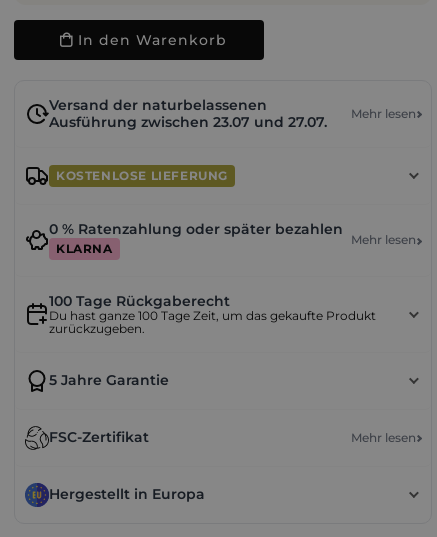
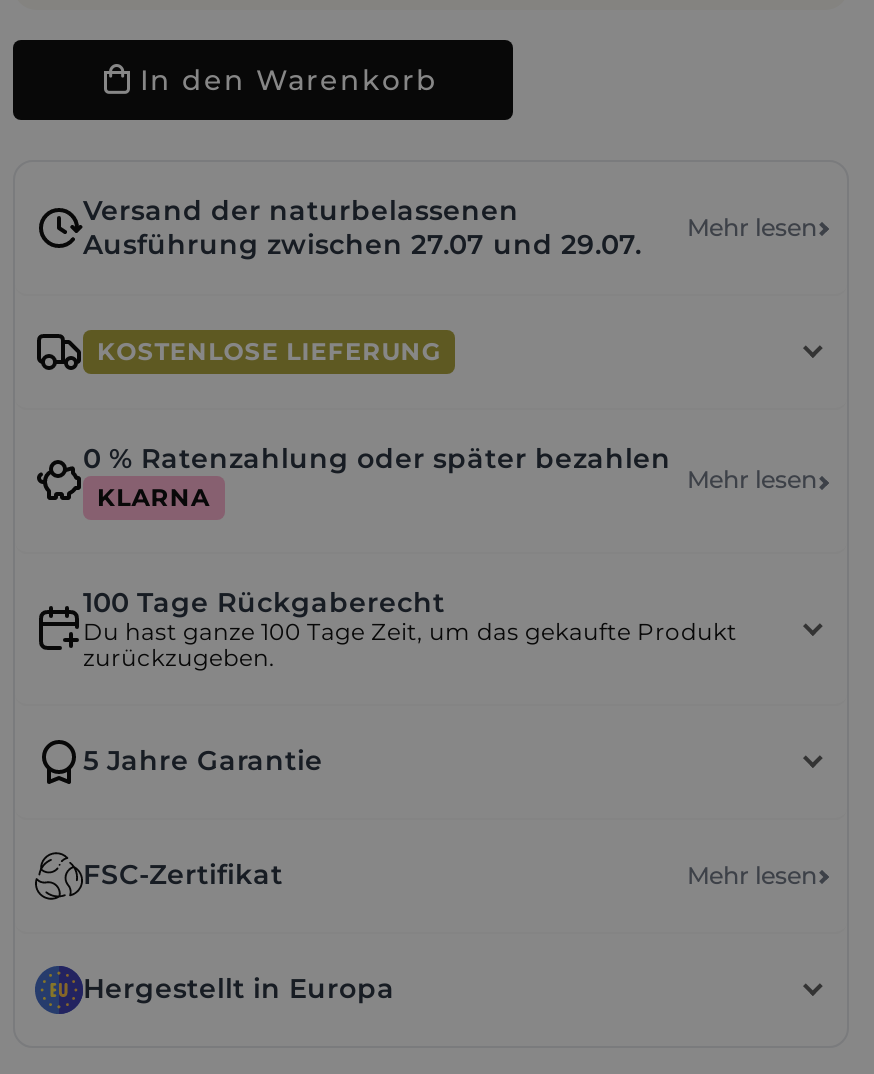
- Ausführung zwischen 23.07 und 27.07.
+ Ausführung zwischen 27.07 und 29.07.
